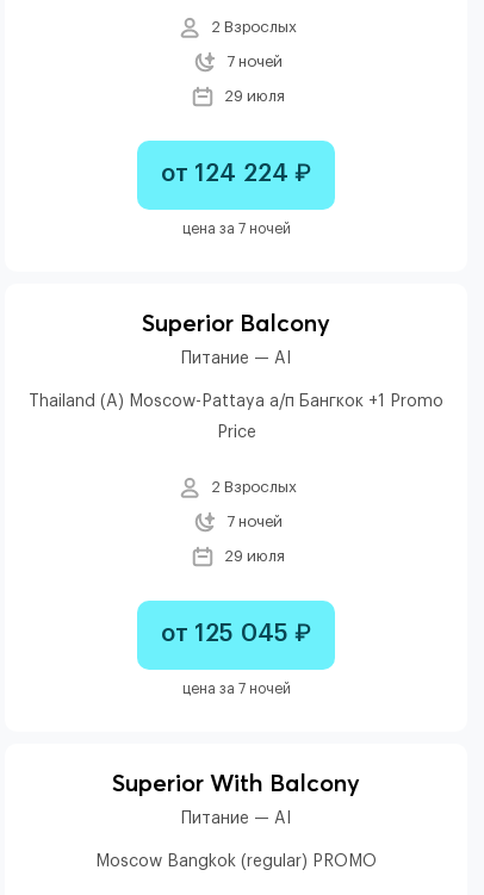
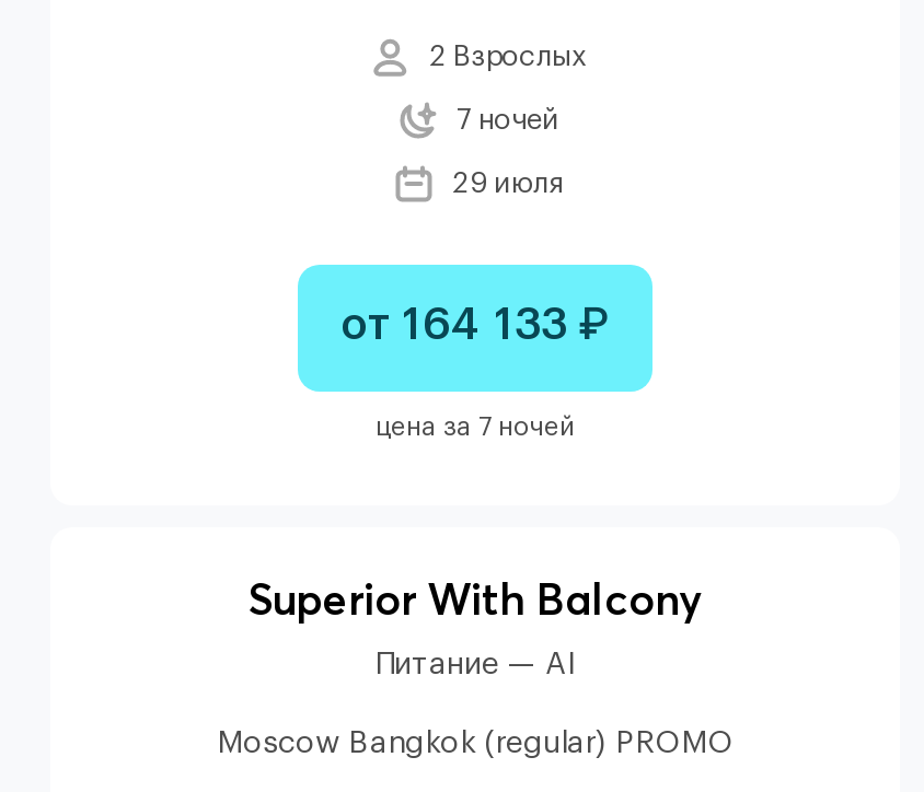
- от 124 224 ₽
- цена за 7 ночей
- Superior Balcony
- Питание — AI
- Thailand (A) Moscow-Pattaya а/п Бангкок +1 Promo
- Price
- 2 Взрослых
- 7 ночей
- 29 июля
- от 125 045 ₽
+ от 164 133 ₽
